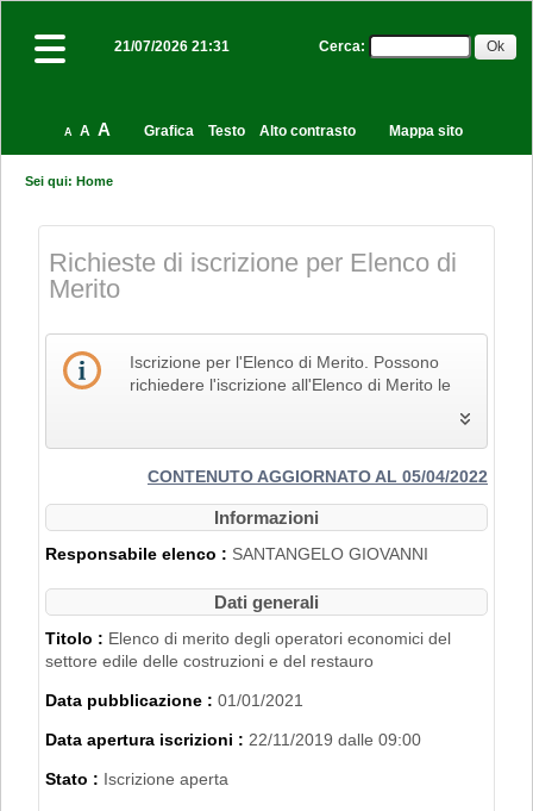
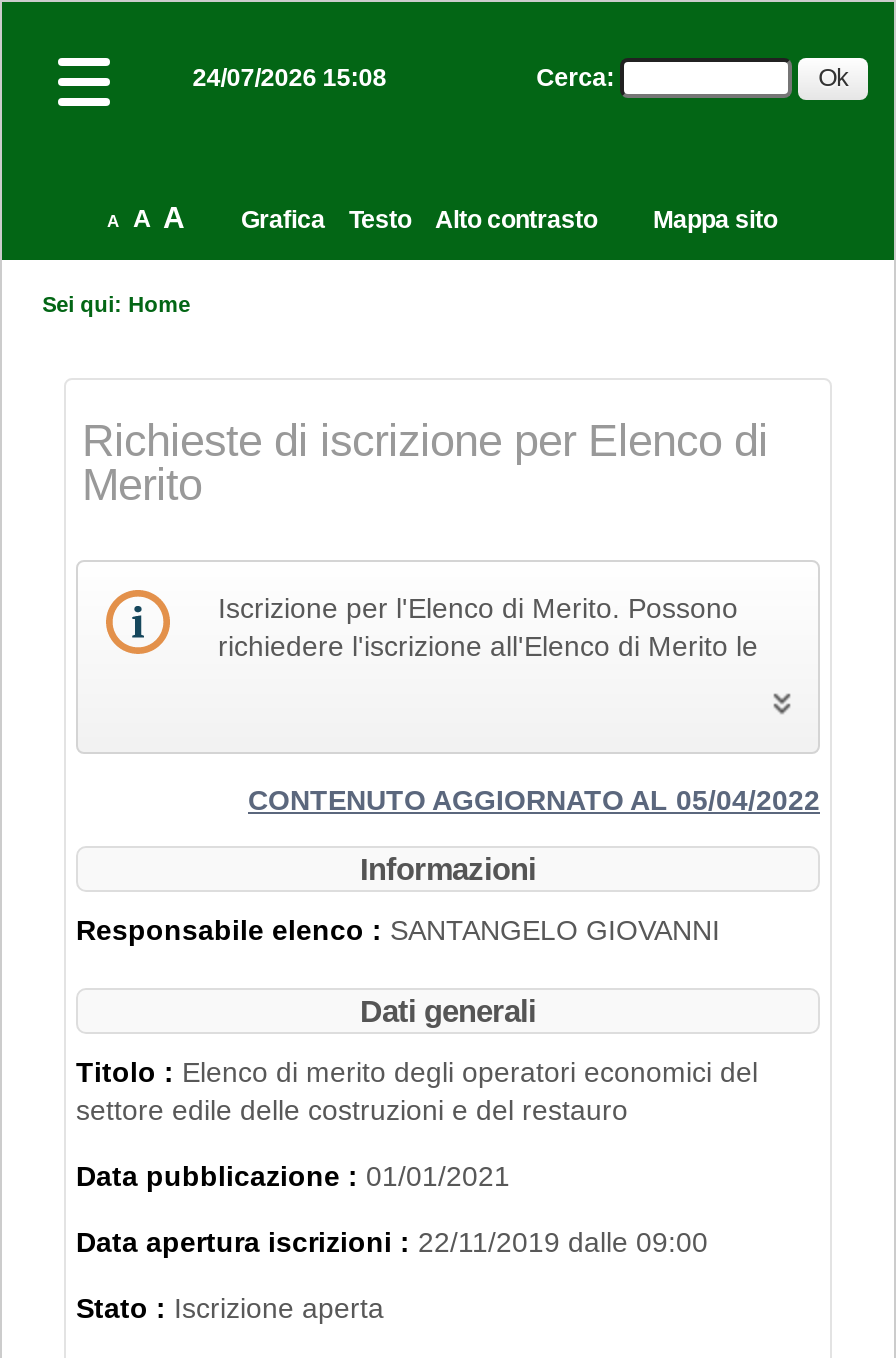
- 21/07/2026 21:31
+ 24/07/2026 15:08
